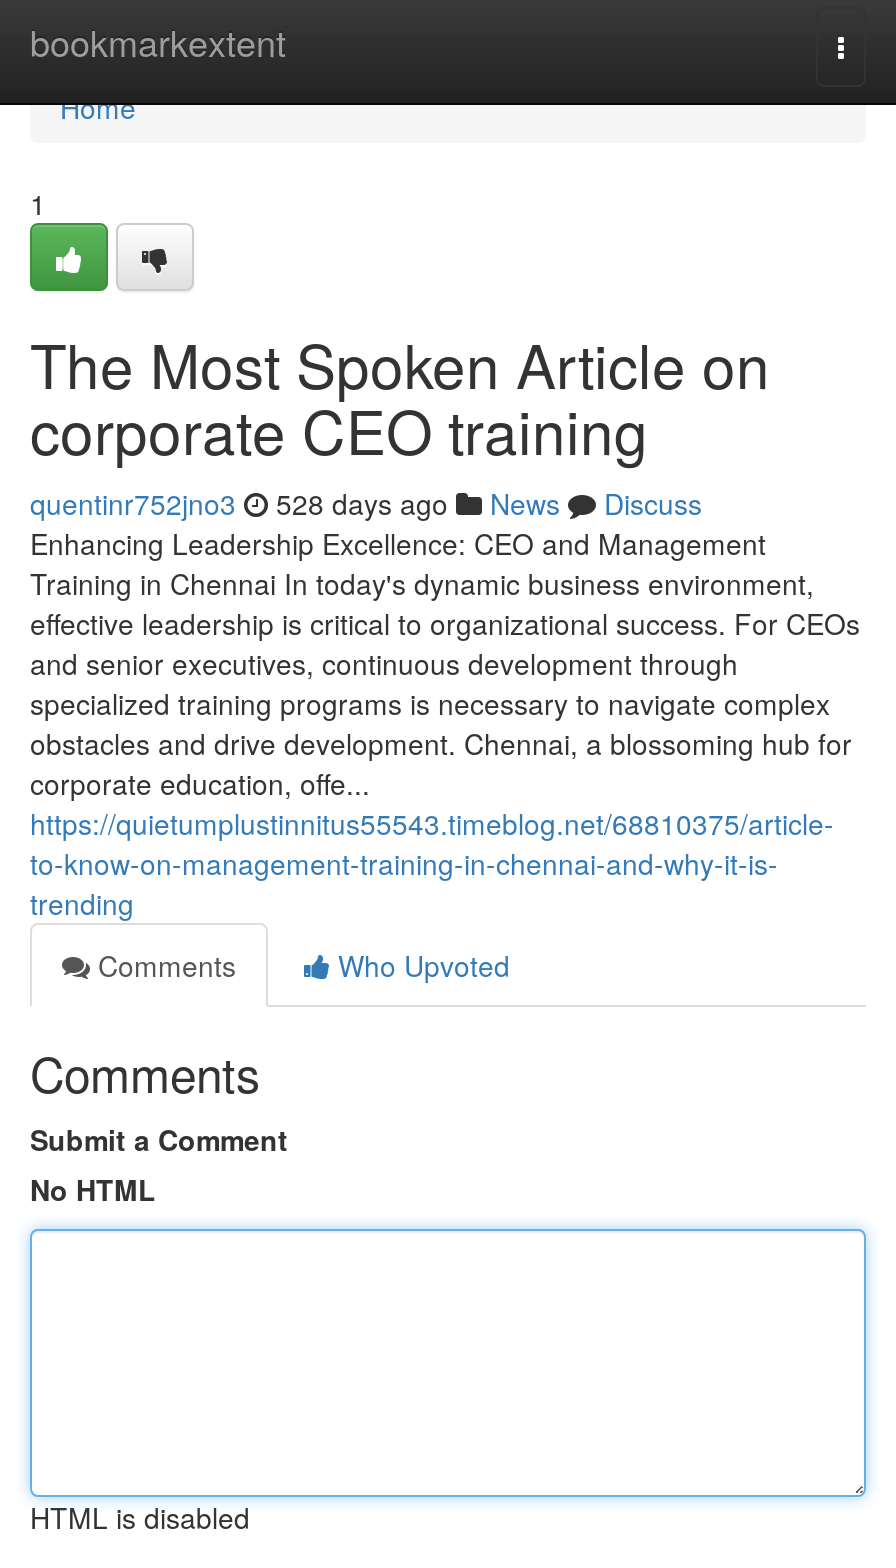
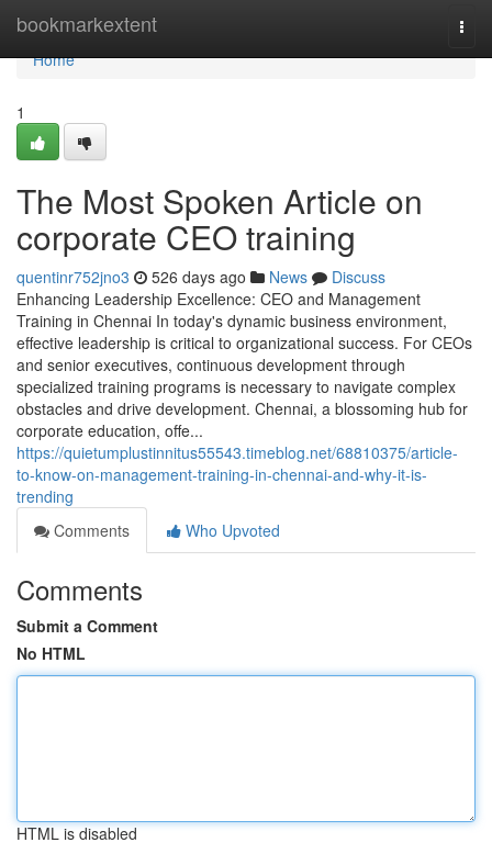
- quentinr752jno3 528 days ago News Discuss
+ quentinr752jno3 526 days ago News Discuss
